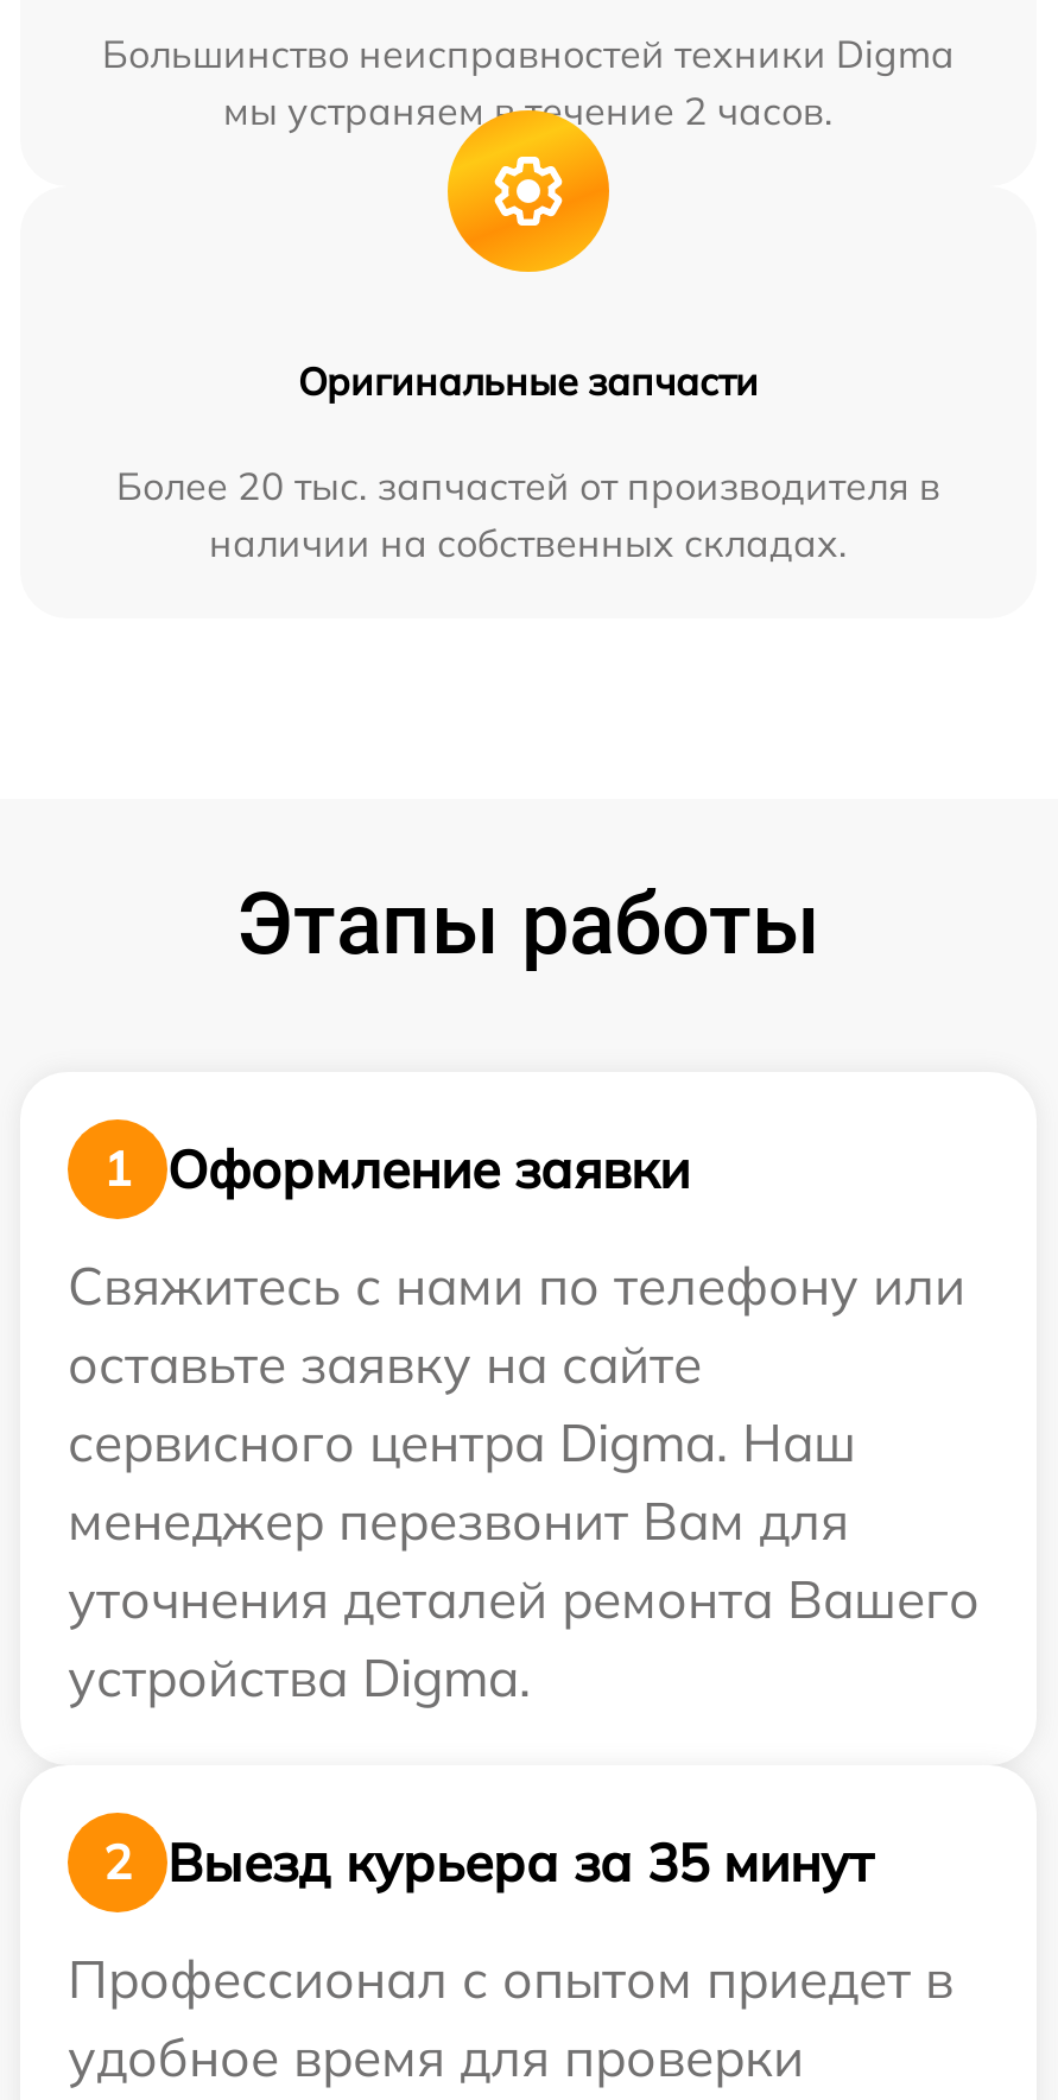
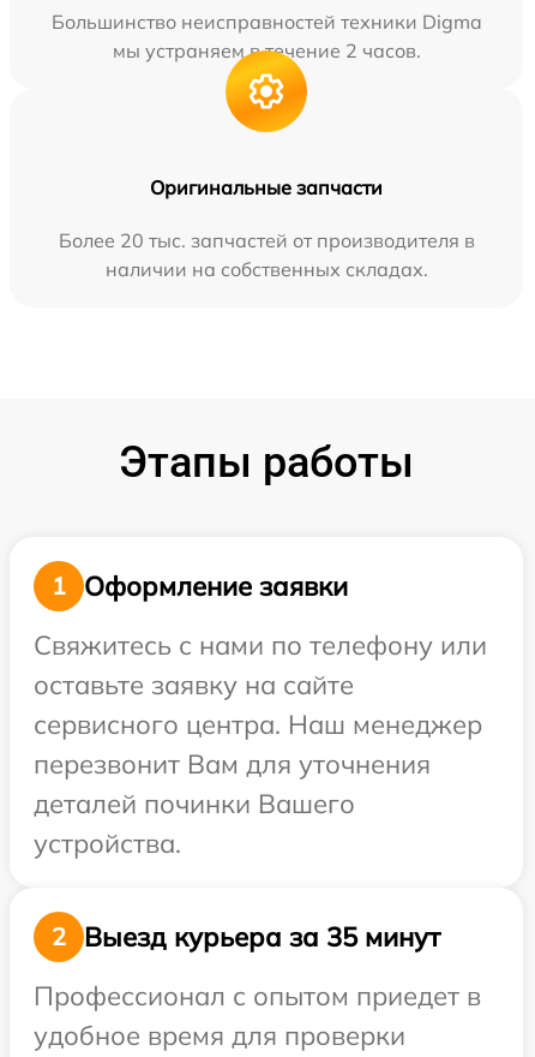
- сервисного центра Digma. Наш
- менеджер перезвонит Вам для
- уточнения деталей ремонта Вашего
- устройства Digma.
+ сервисного центра. Наш менеджер
+ перезвонит Вам для уточнения
+ деталей починки Вашего
+ устройства.
